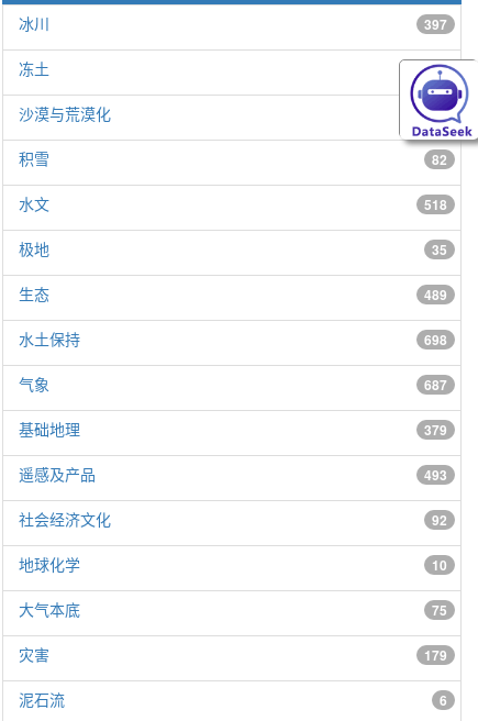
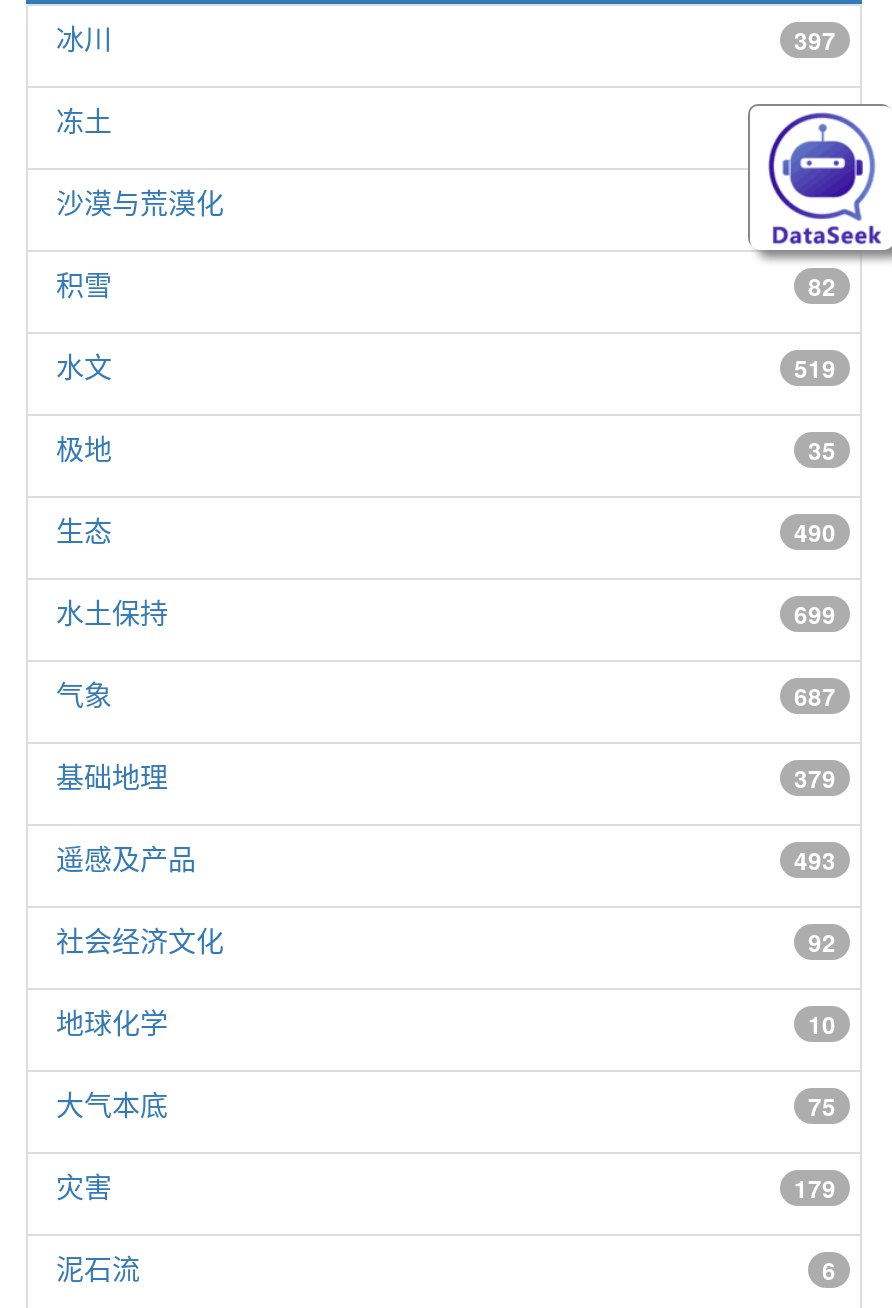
- 518
+ 519

- 489
+ 490

- 698
+ 699
